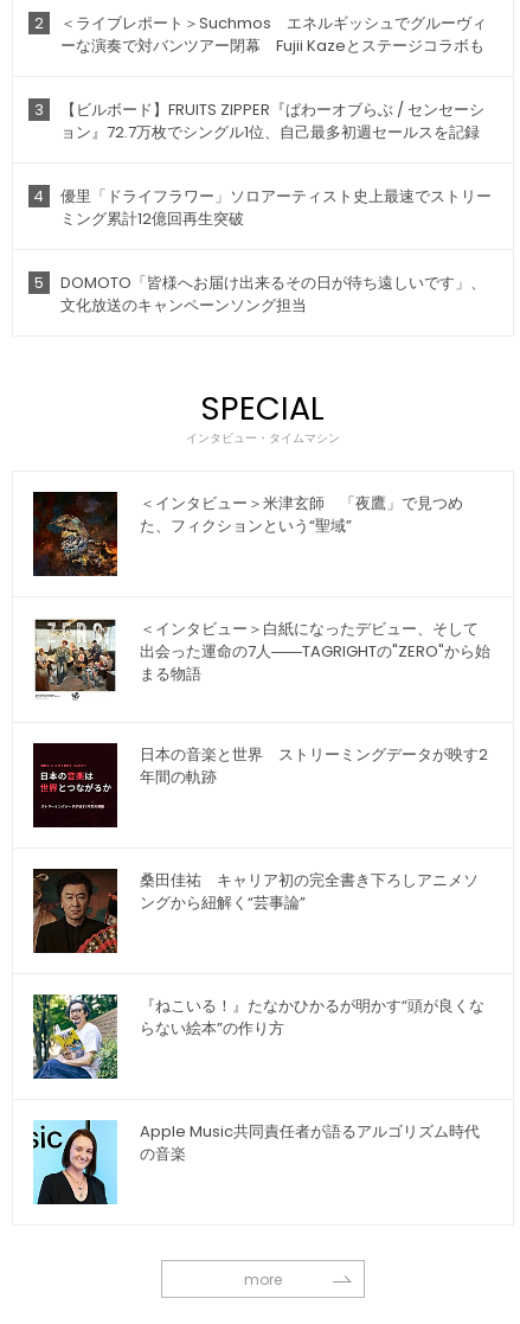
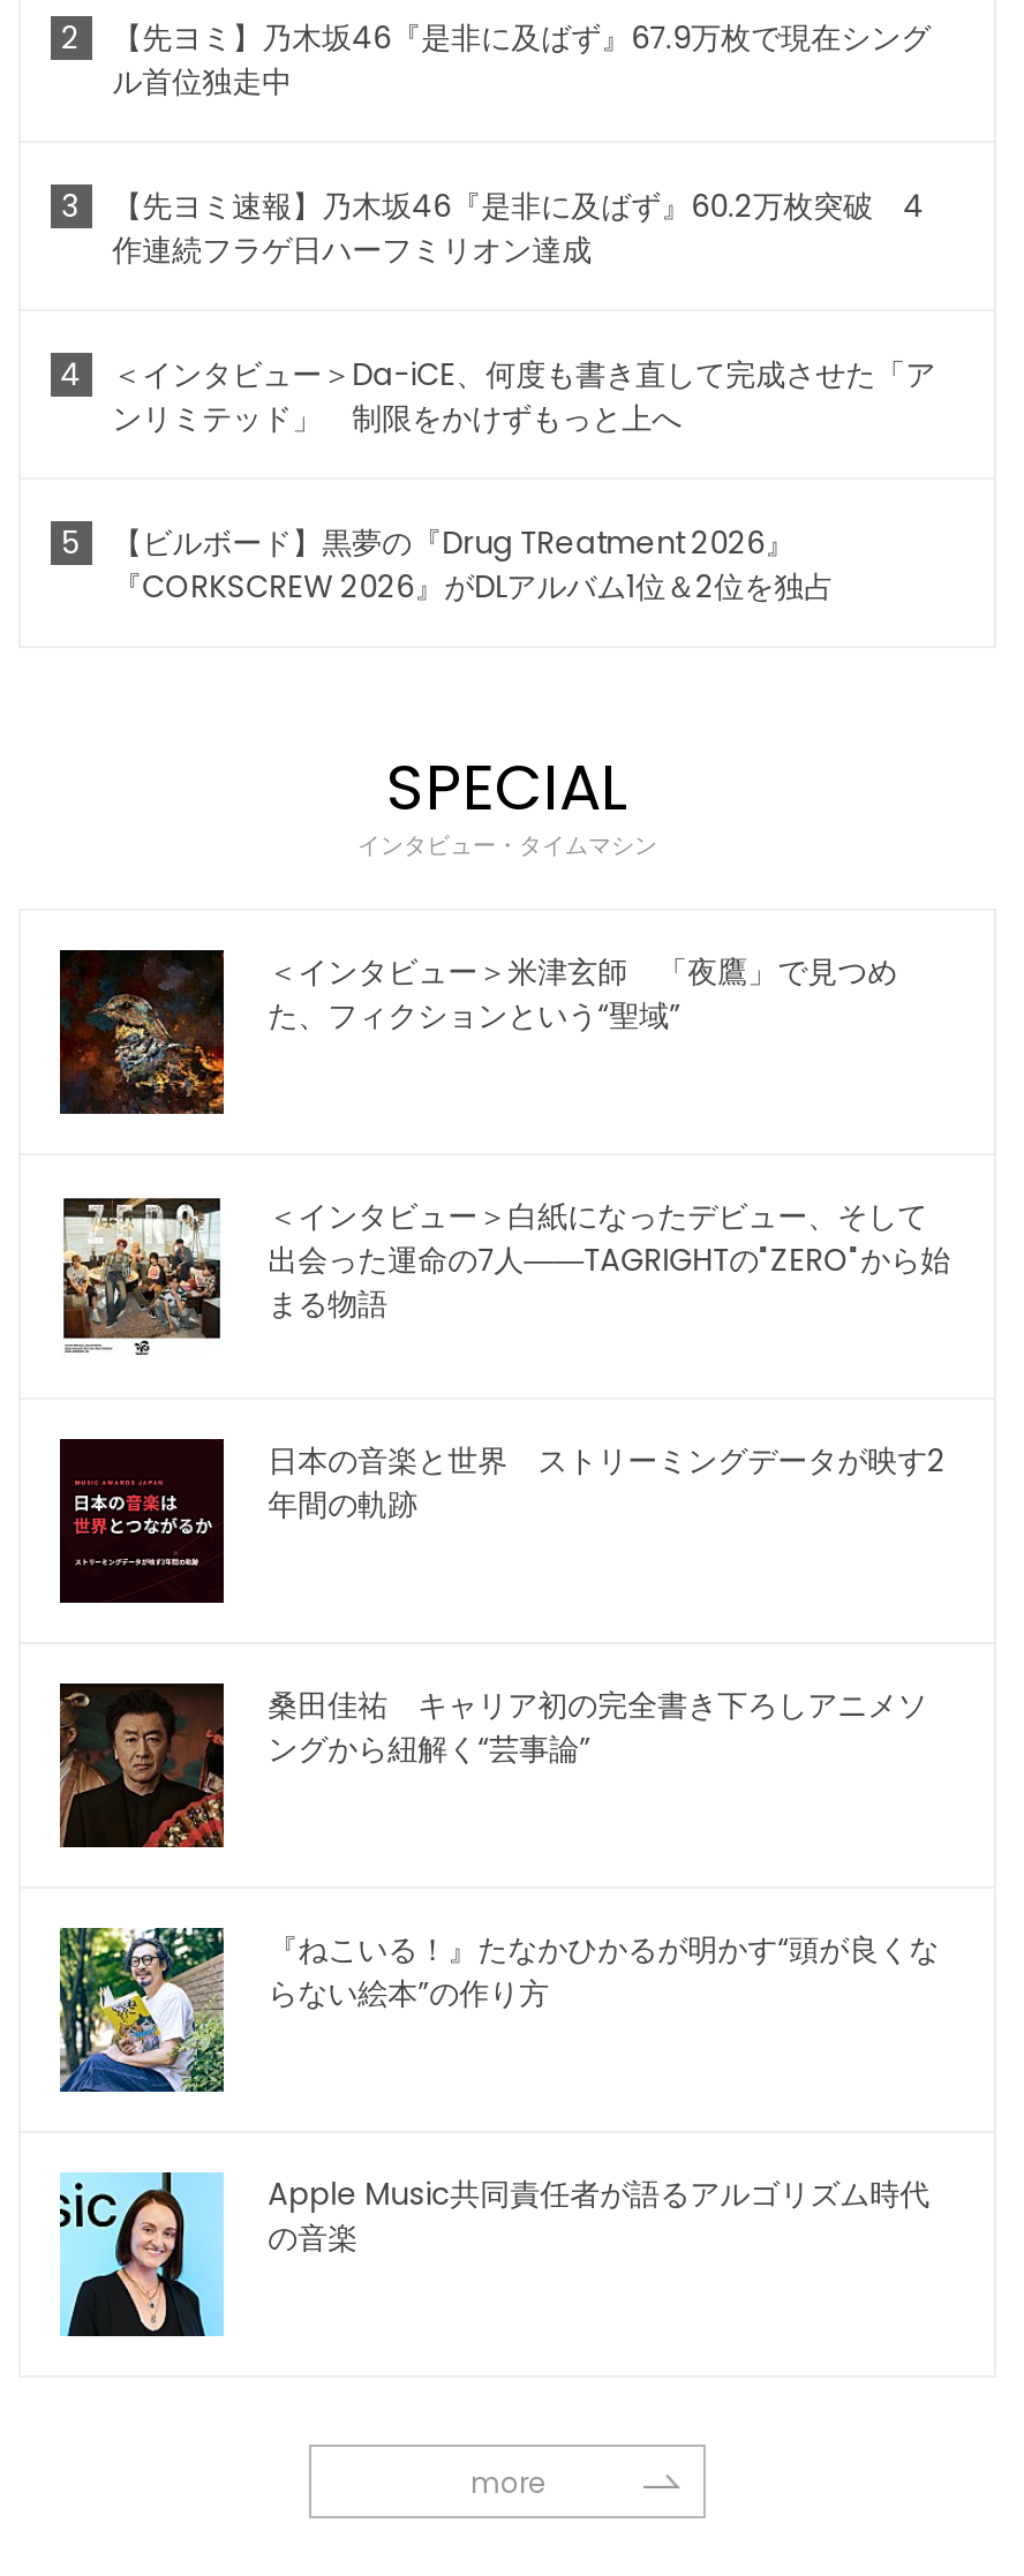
- ＜ライブレポート＞Suchmos エネルギッシュでグルーヴィ
- ーな演奏で対バンツアー閉幕 Fujii Kazeとステージコラボも
+ 【先ヨミ】乃木坂46『是非に及ばず』67.9万枚で現在シング
+ ル首位独走中

- 【ビルボード】FRUITS ZIPPER『ぱわーオブらぶ / センセーシ
- ョン』72.7万枚でシングル1位、自己最多初週セールスを記録
+ 【先ヨミ速報】乃木坂46『是非に及ばず』60.2万枚突破 4
+ 作連続フラゲ日ハーフミリオン達成

- 優里「ドライフラワー」ソロアーティスト史上最速でストリー
- ミング累計12億回再生突破
+ ＜インタビュー＞Da-iCE、何度も書き直して完成させた「ア
+ ンリミテッド」 制限をかけずもっと上へ

- DOMOTO「皆様へお届け出来るその日が待ち遠しいです」、
- 文化放送のキャンペーンソング担当
+ 【ビルボード】黒夢の『Drug TReatment 2026』
+ 『CORKSCREW 2026』がDLアルバム1位＆2位を独占
